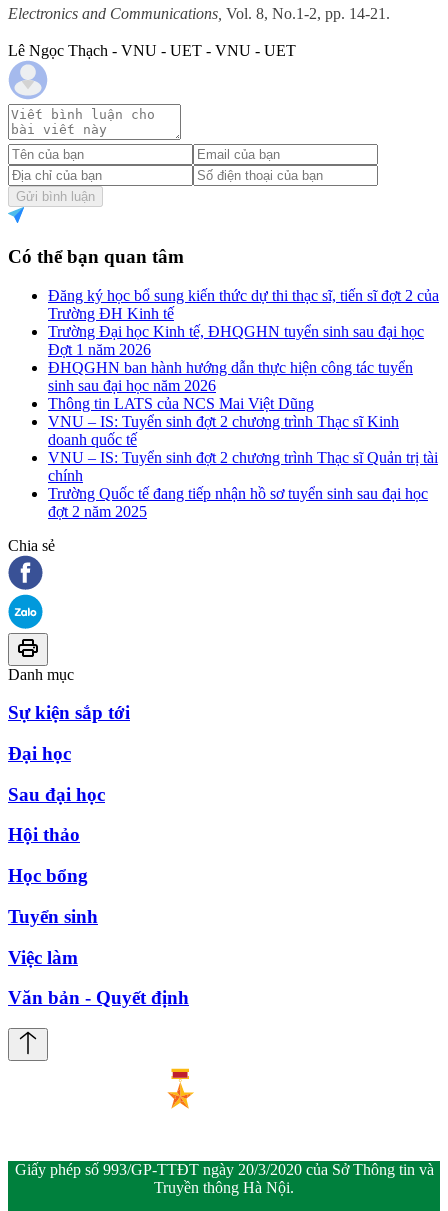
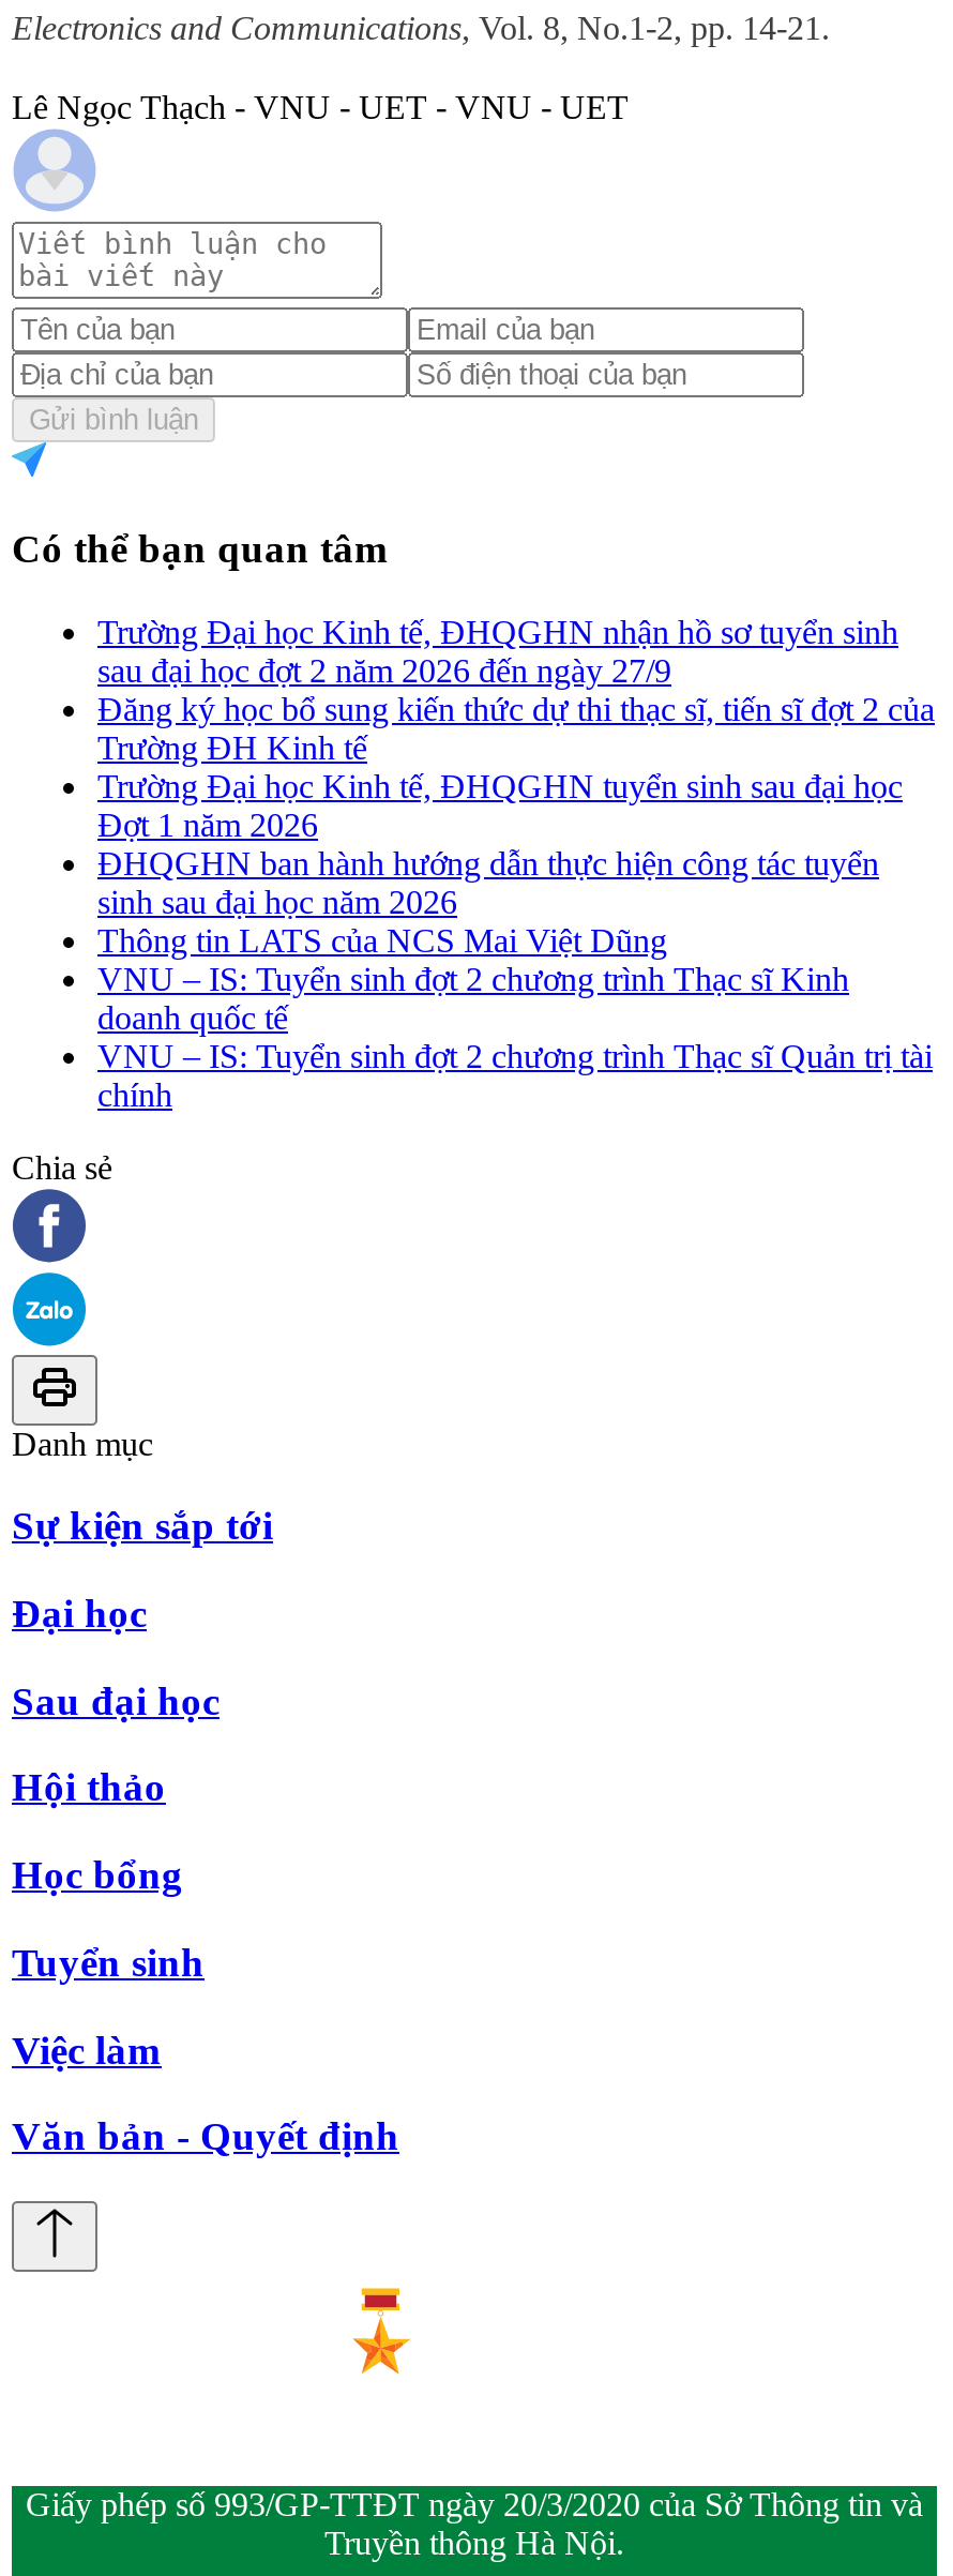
+ Trường Đại học Kinh tế, ĐHQGHN nhận hồ sơ tuyển sinh
+ sau đại học đợt 2 năm 2026 đến ngày 27/9

moved down: Đăng ký học bổ sung kiến thức dự thi thạc sĩ, tiến sĩ đợt 2 của | Trường ĐH Kinh tế | Trường Đại học Kinh tế, ĐHQGHN tuyển sinh sau đại học | ... | VNU – IS: Tuyển sinh đợt 2 chương trình Thạc sĩ Quản trị tài | chính

- Trường Quốc tế đang tiếp nhận hồ sơ tuyển sinh sau đại học
- đợt 2 năm 2025
